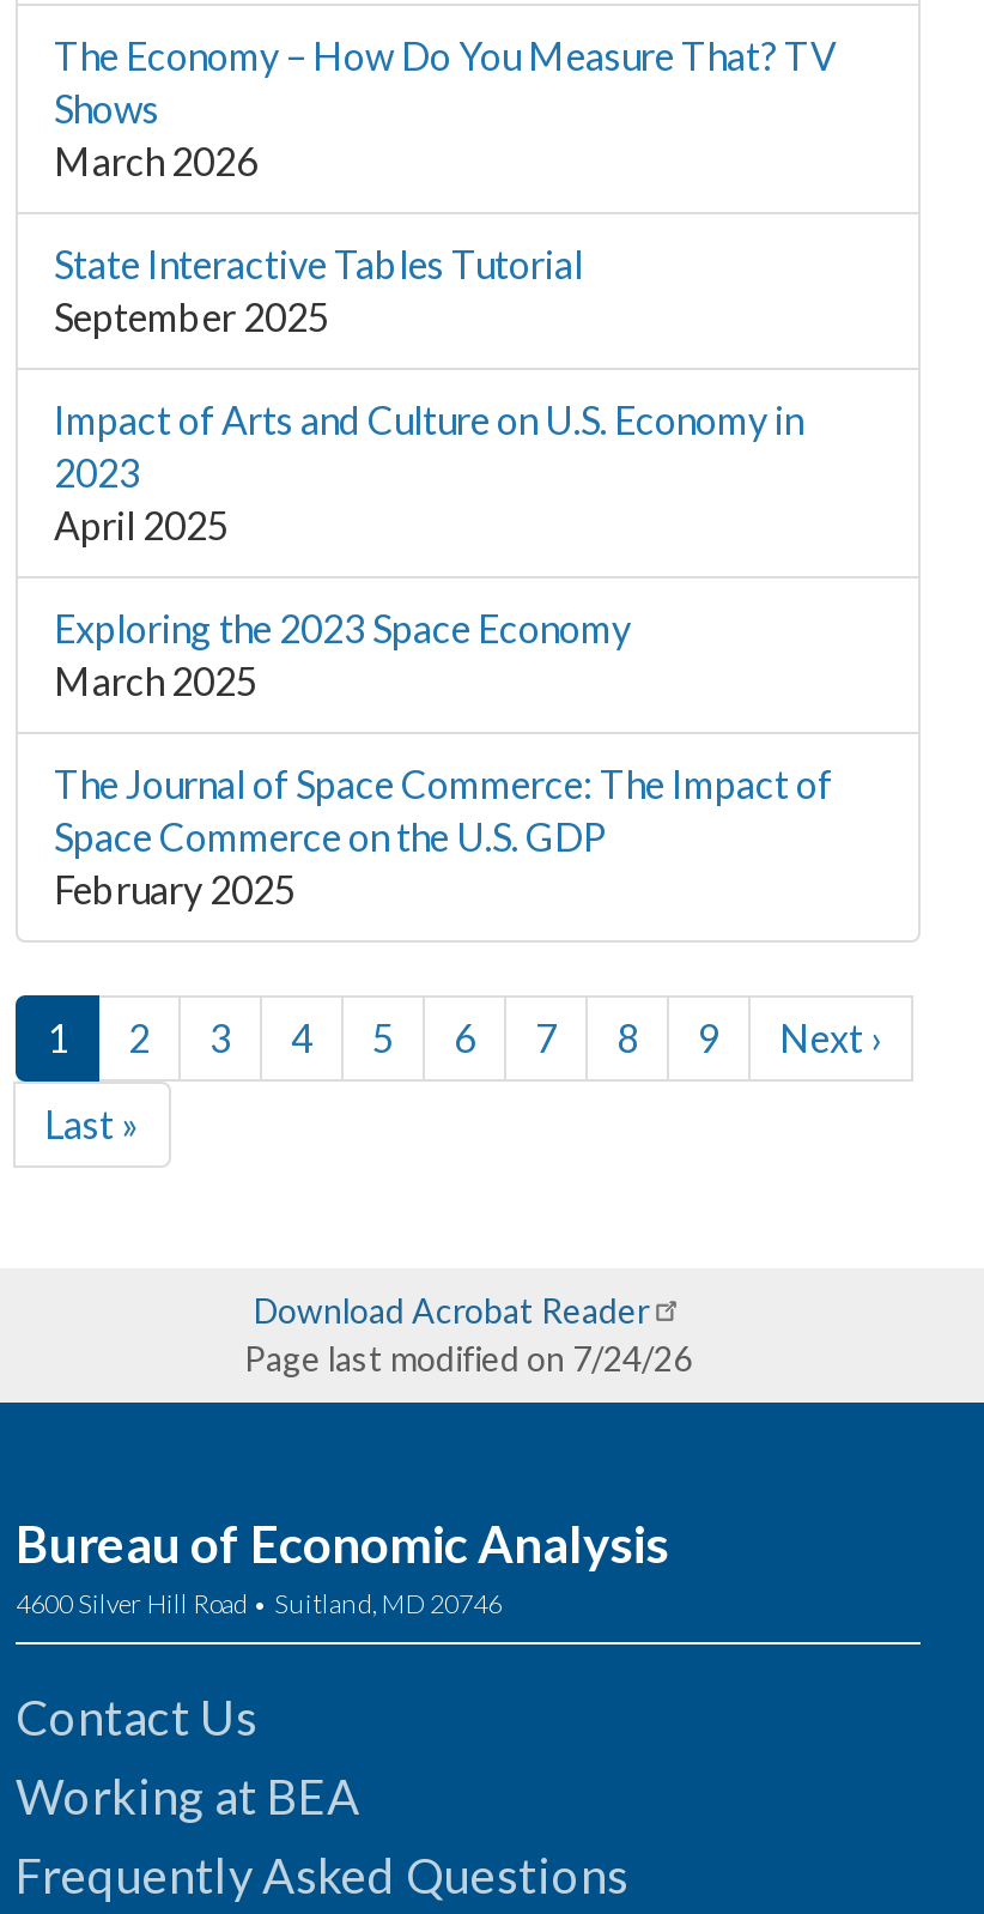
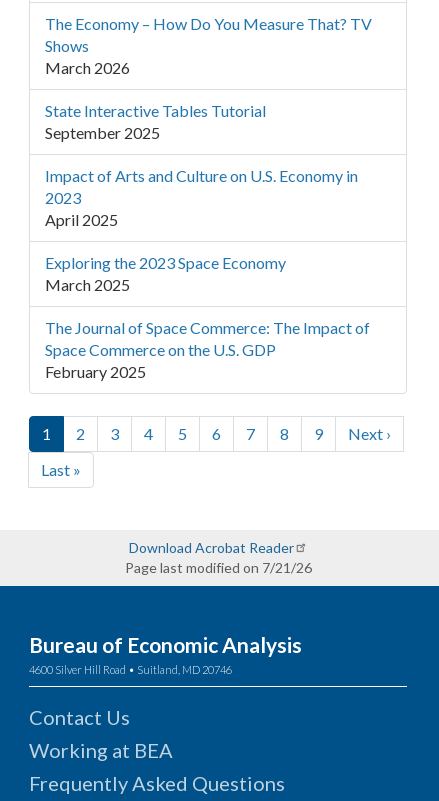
- Page last modified on 7/24/26
+ Page last modified on 7/21/26
